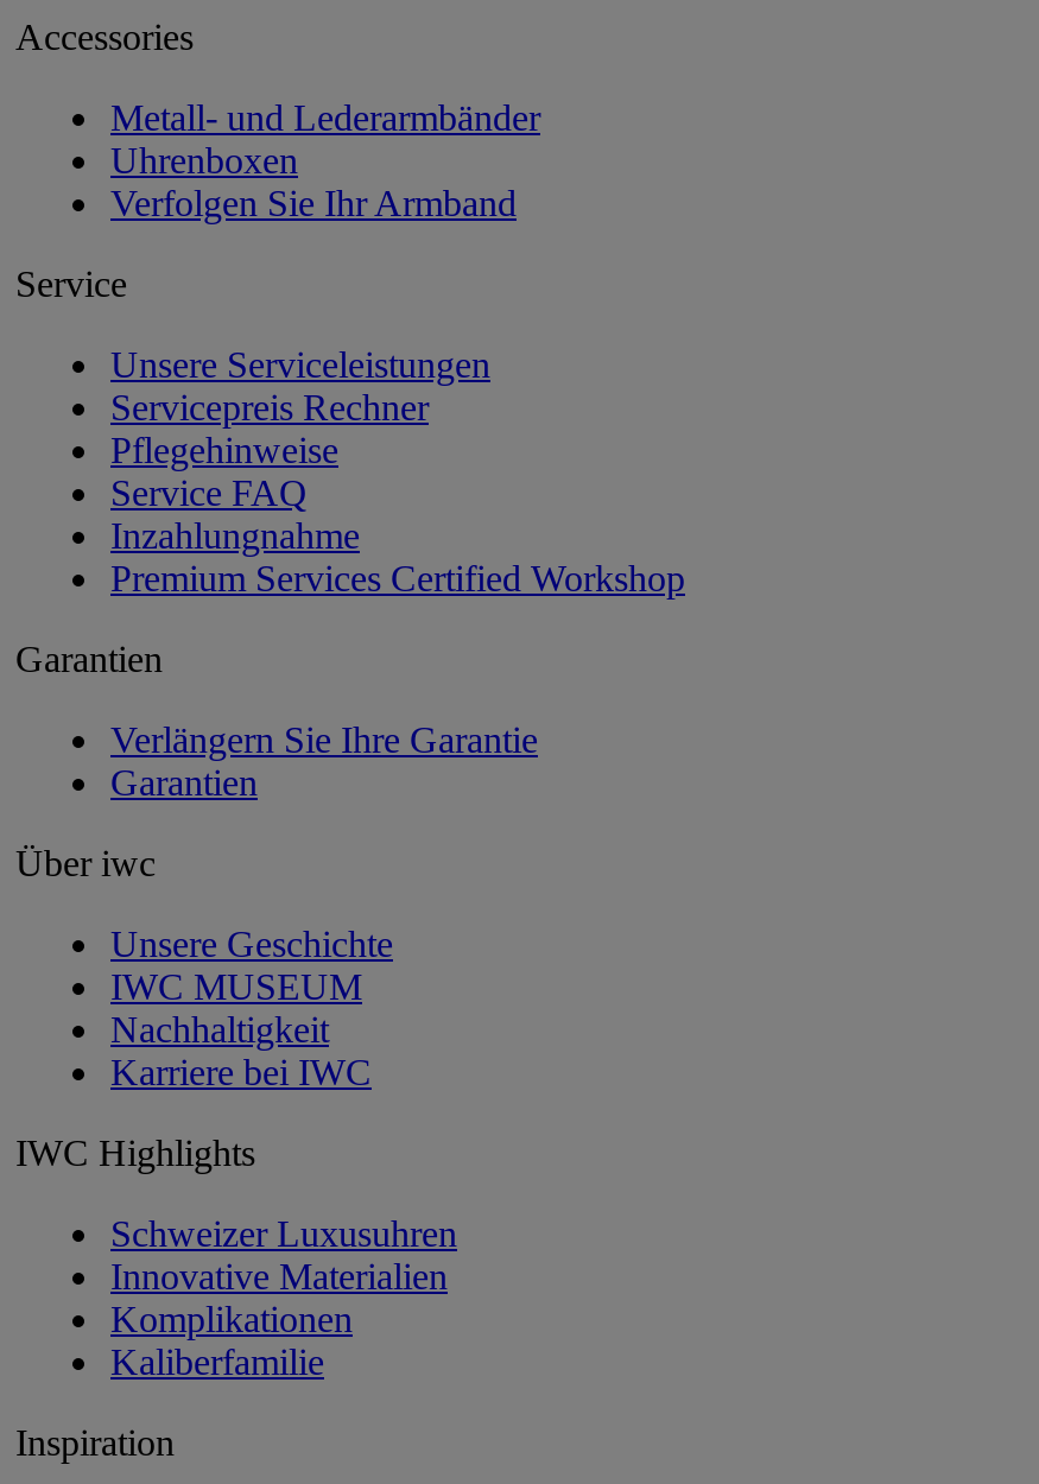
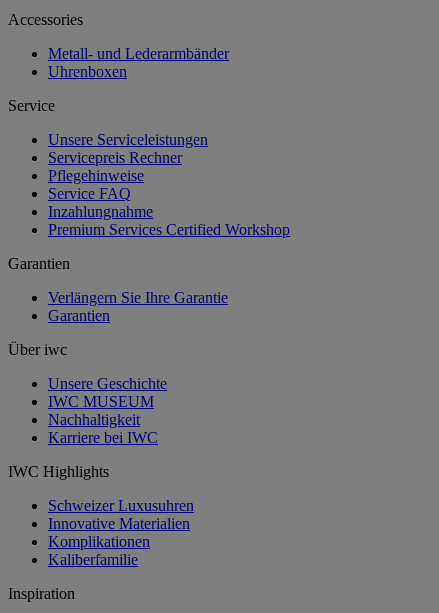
- Verfolgen Sie Ihr Armband
